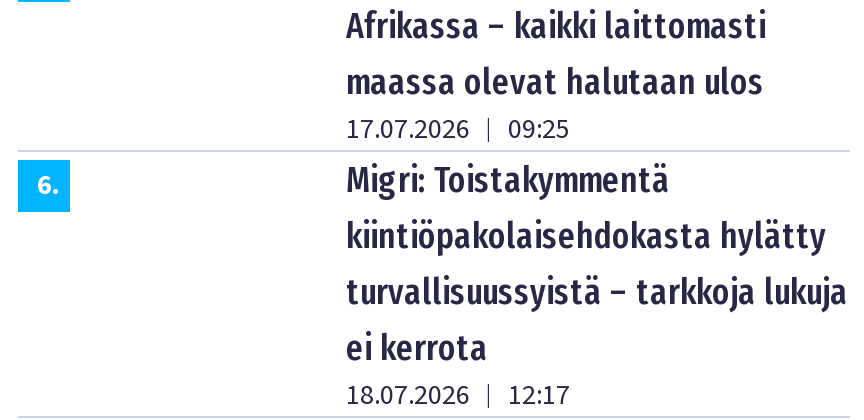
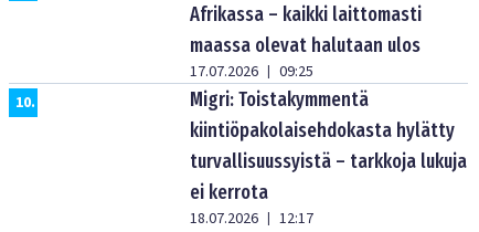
- 6.
+ 10.
